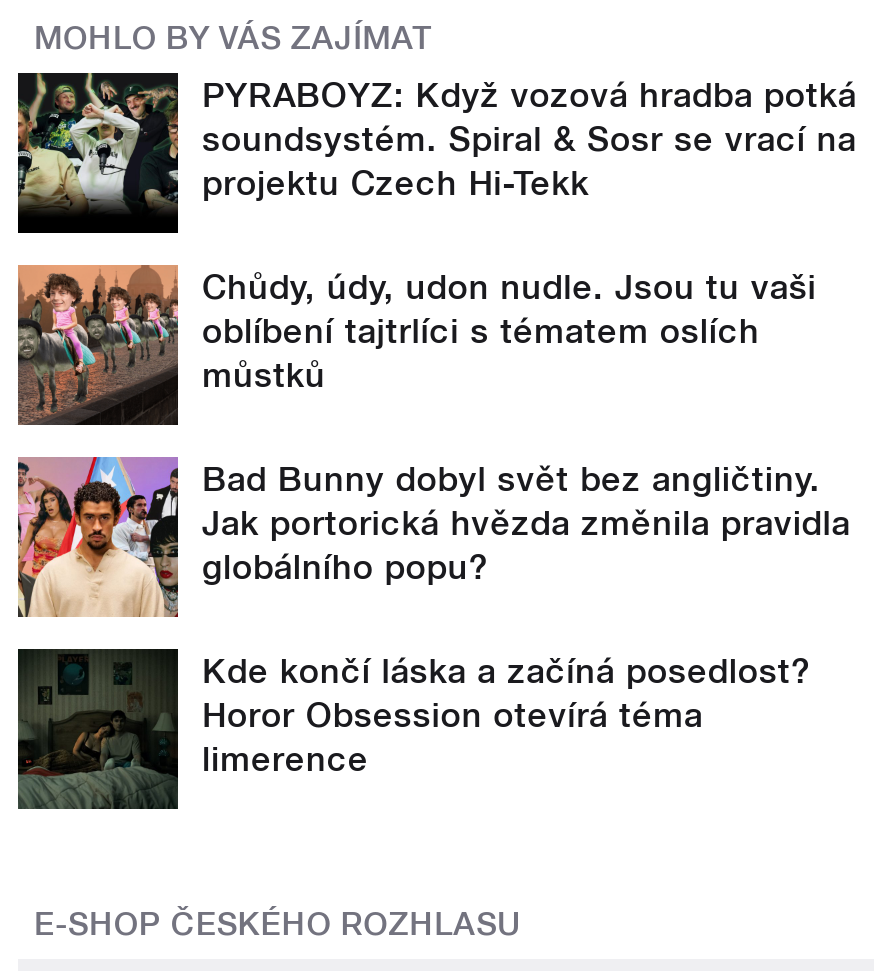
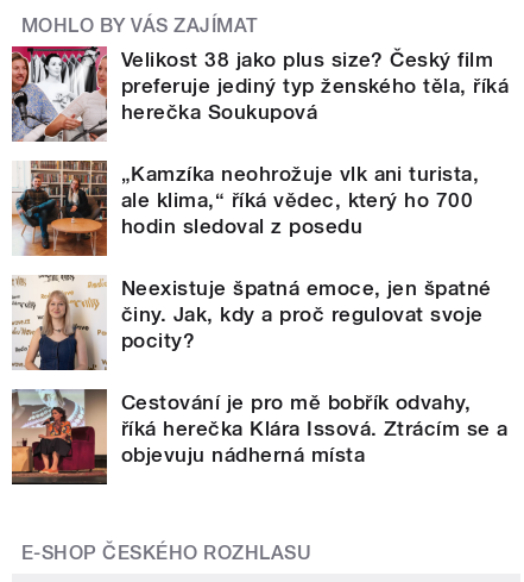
- [image]
- PYRABOYZ: Když vozová hradba potká
- soundsystém. Spiral & Sosr se vrací na
- projektu Czech Hi-Tekk
+ [image]
+ Velikost 38 jako plus size? Český film
+ preferuje jediný typ ženského těla, říká
+ herečka Soukupová

- [image]
- Chůdy, údy, udon nudle. Jsou tu vaši
- oblíbení tajtrlíci s tématem oslích
- můstků
+ [image]
+ „Kamzíka neohrožuje vlk ani turista,
+ ale klima,“ říká vědec, který ho 700
+ hodin sledoval z posedu

- [image]
- Bad Bunny dobyl svět bez angličtiny.
- Jak portorická hvězda změnila pravidla
- globálního popu?
+ [image]
+ Neexistuje špatná emoce, jen špatné
+ činy. Jak, kdy a proč regulovat svoje
+ pocity?

- [image]
- Kde končí láska a začíná posedlost?
- Horor Obsession otevírá téma
- limerence
+ [image]
+ Cestování je pro mě bobřík odvahy,
+ říká herečka Klára Issová. Ztrácím se a
+ objevuju nádherná místa
